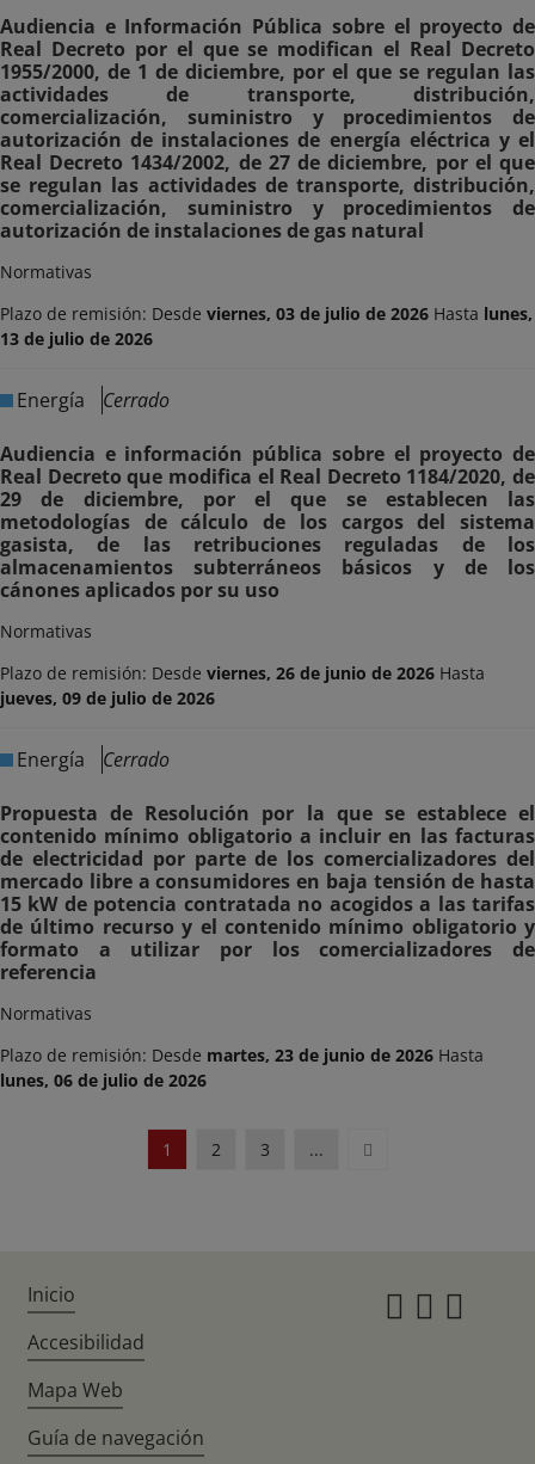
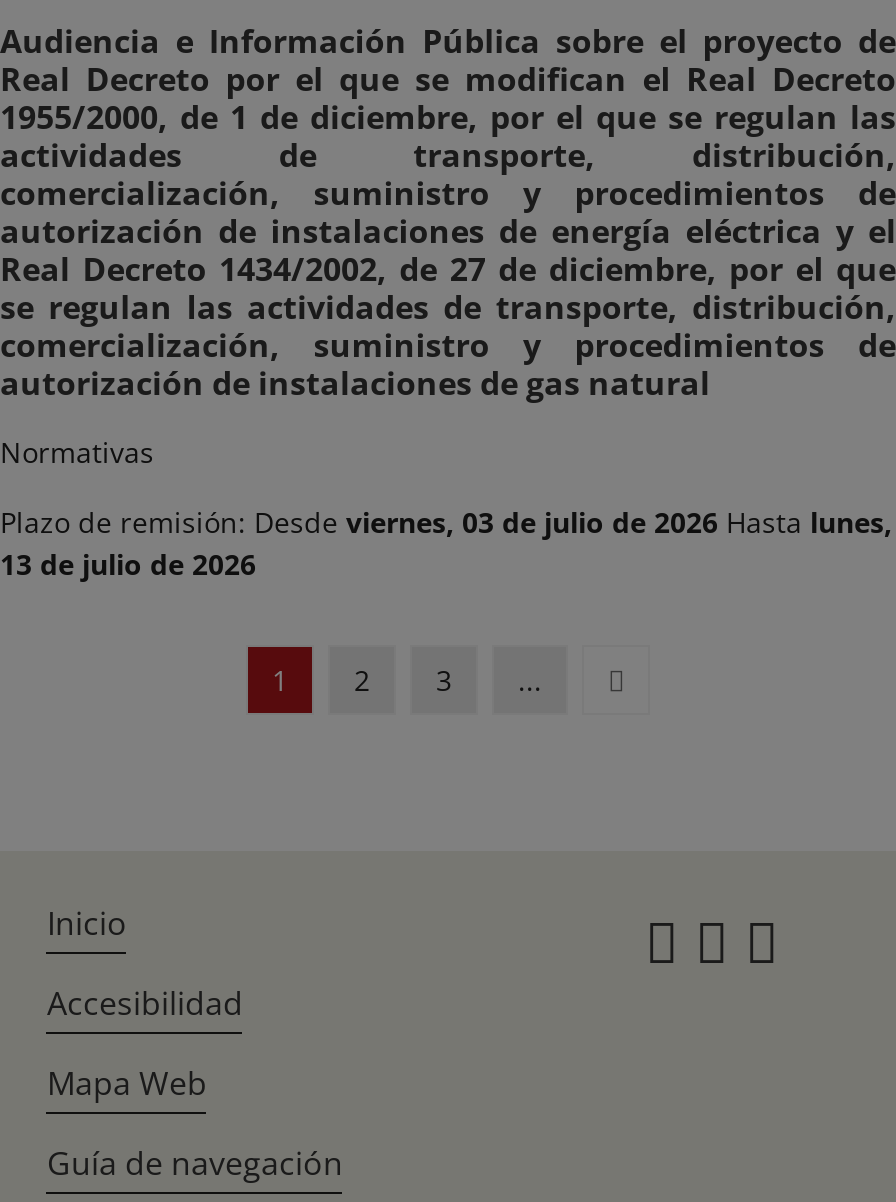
- Energía
- Cerrado
- Audiencia e información pública sobre el proyecto de
- Real Decreto que modifica el Real Decreto 1184/2020, de
- 29 de diciembre, por el que se establecen las
- metodologías de cálculo de los cargos del sistema
- gasista, de las retribuciones reguladas de los
- almacenamientos subterráneos básicos y de los
- cánones aplicados por su uso
- Normativas
- Plazo de remisión: Desde viernes, 26 de junio de 2026 Hasta
- jueves, 09 de julio de 2026
- Energía
- Cerrado
- Propuesta de Resolución por la que se establece el
- contenido mínimo obligatorio a incluir en las facturas
- de electricidad por parte de los comercializadores del
- mercado libre a consumidores en baja tensión de hasta
- 15 kW de potencia contratada no acogidos a las tarifas
- de último recurso y el contenido mínimo obligatorio y
- formato a utilizar por los comercializadores de
- referencia
- Normativas
- Plazo de remisión: Desde martes, 23 de junio de 2026 Hasta
- lunes, 06 de julio de 2026
